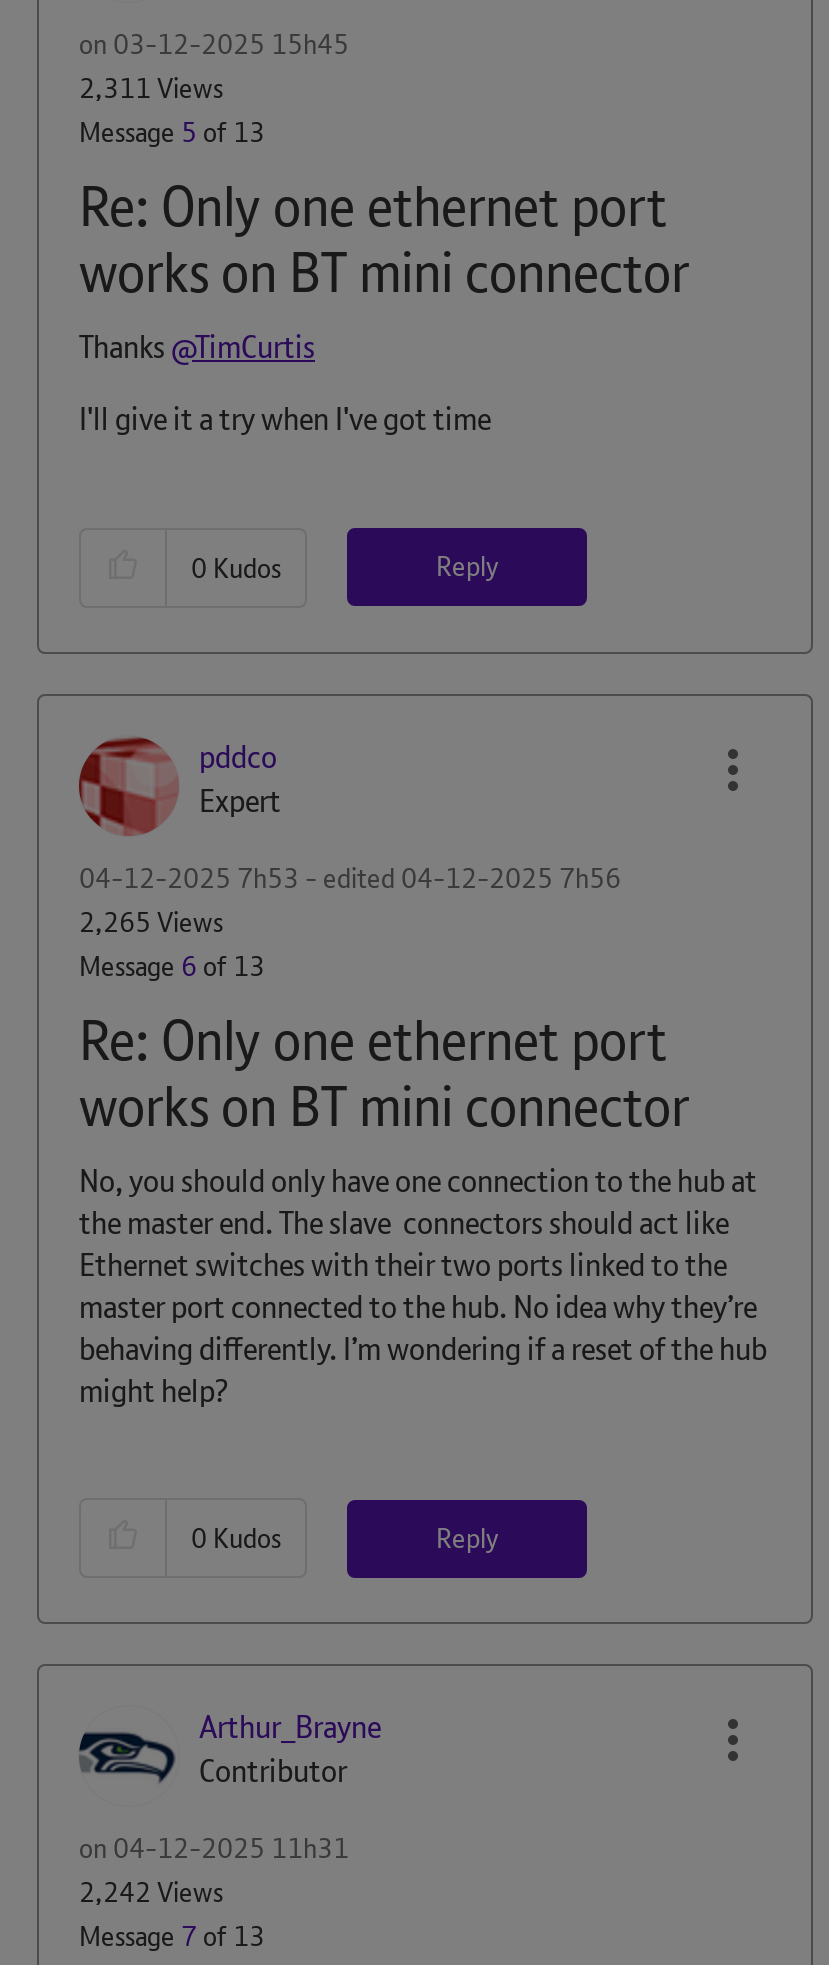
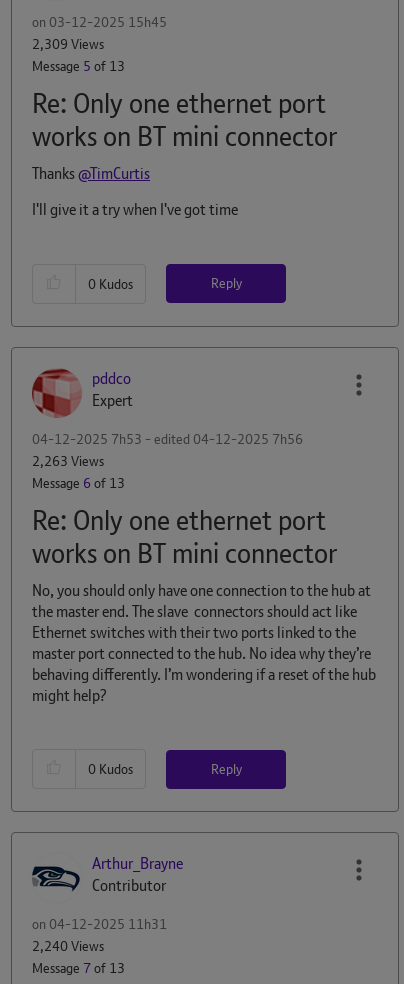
- 2,311 Views
+ 2,309 Views

- 2,265 Views
+ 2,263 Views

- 2,242 Views
+ 2,240 Views
